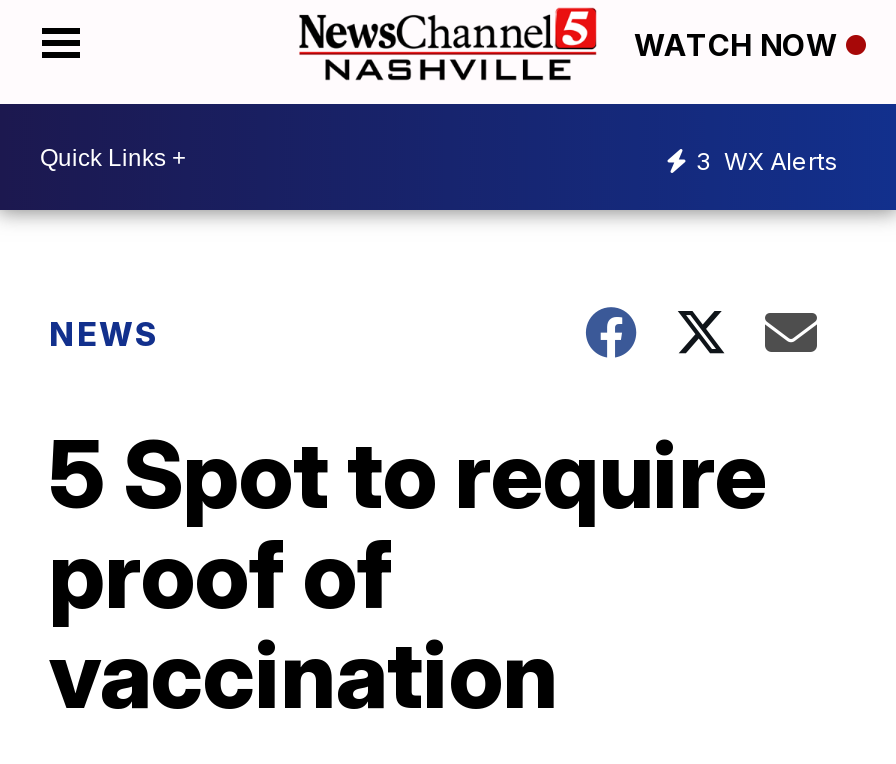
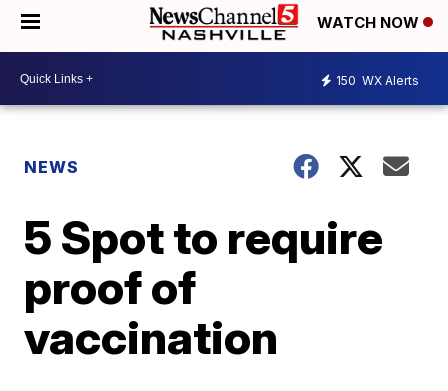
- 3 WX Alerts
+ 150 WX Alerts
